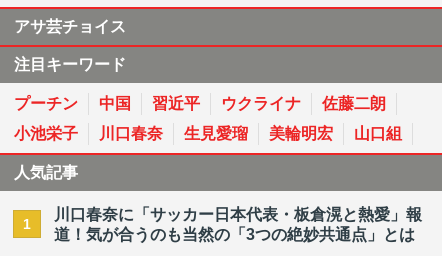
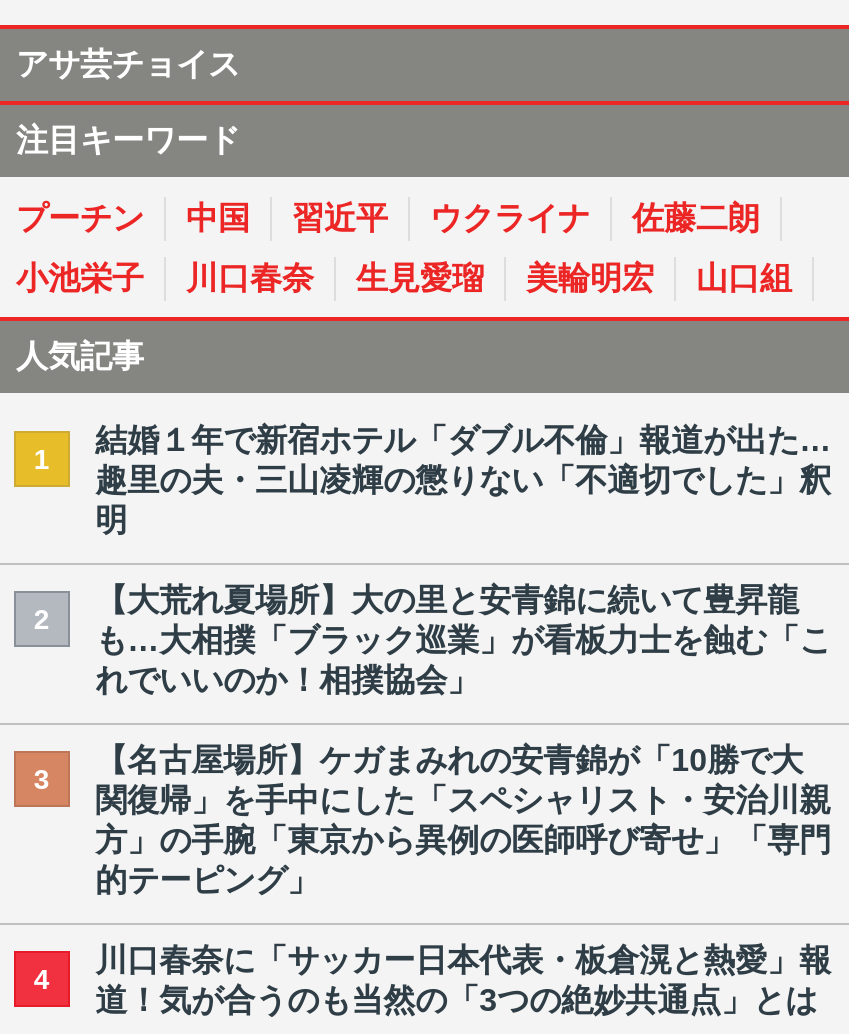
+ 結婚１年で新宿ホテル「ダブル不倫」報道が出た…
+ 趣里の夫・三山凌輝の懲りない「不適切でした」釈
+ 明
+ 2

+ 【大荒れ夏場所】大の里と安青錦に続いて豊昇龍
+ も…大相撲「ブラック巡業」が看板力士を蝕む「こ
+ れでいいのか！相撲協会」
+ 3

+ 【名古屋場所】ケガまみれの安青錦が「10勝で大
+ 関復帰」を手中にした「スペシャリスト・安治川親
+ 方」の手腕「東京から異例の医師呼び寄せ」「専門
+ 的テーピング」
+ 4
